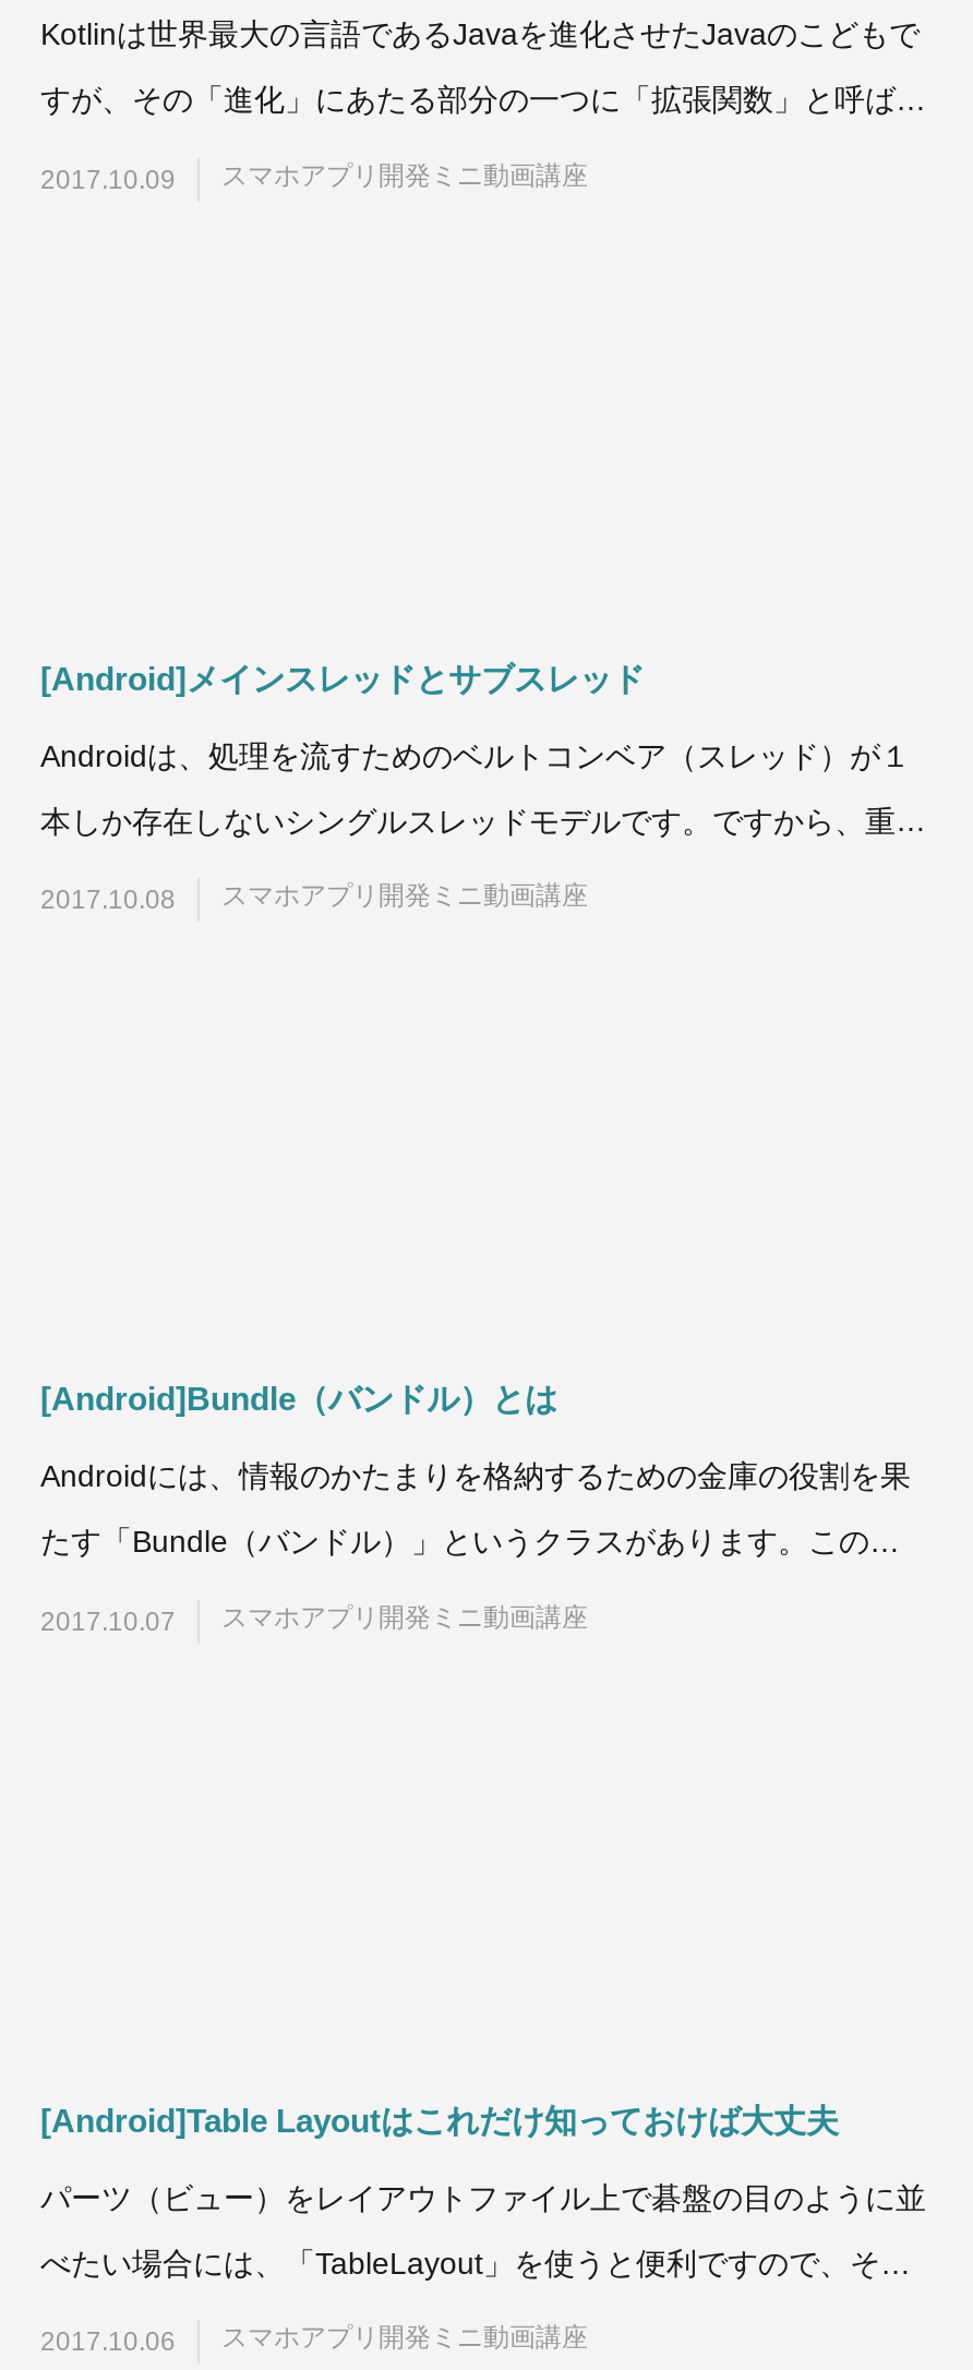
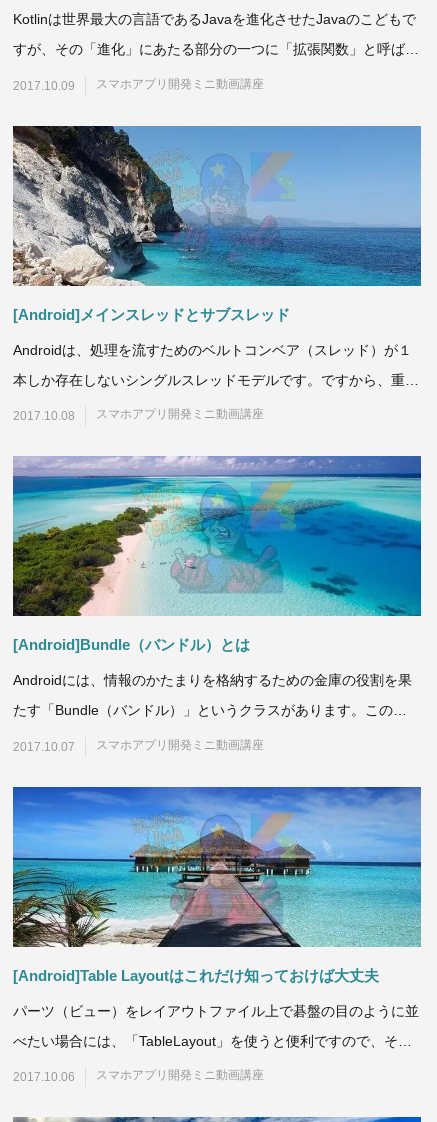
+ [image]

+ [image]

+ [image]
